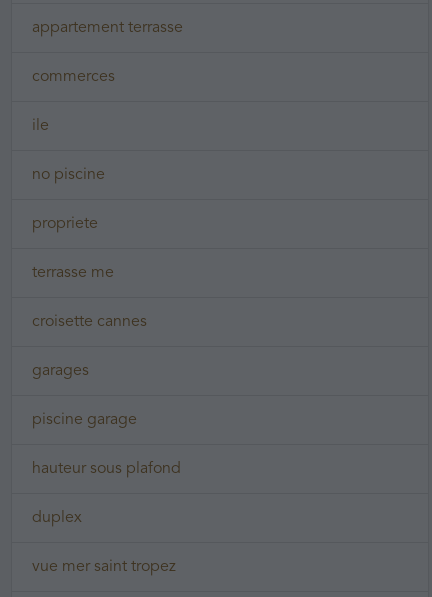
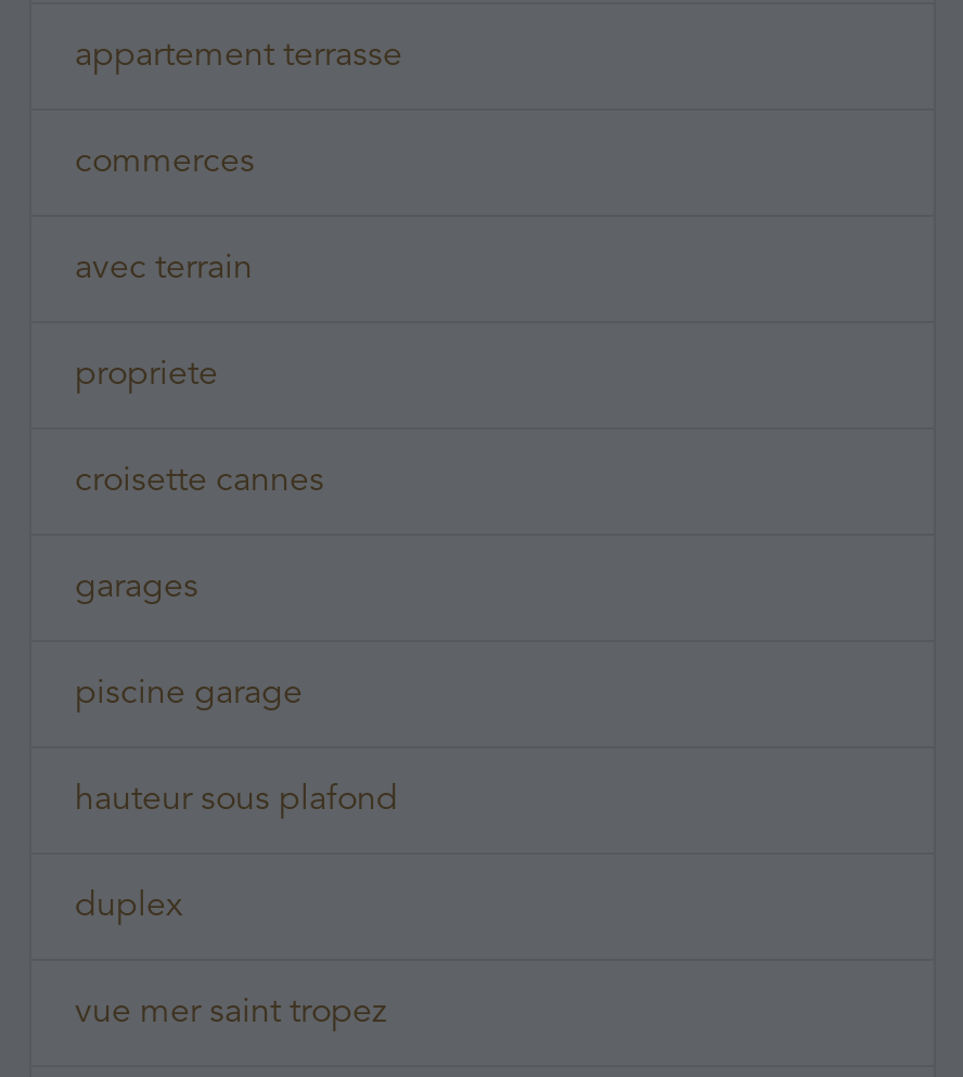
- ile
- no piscine
+ avec terrain

- terrasse me
